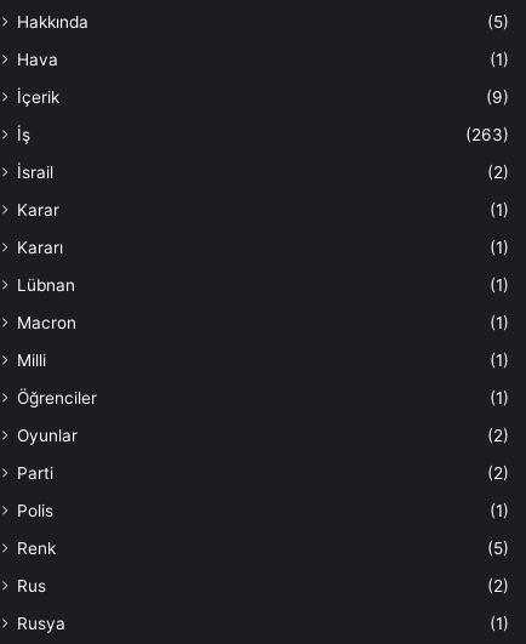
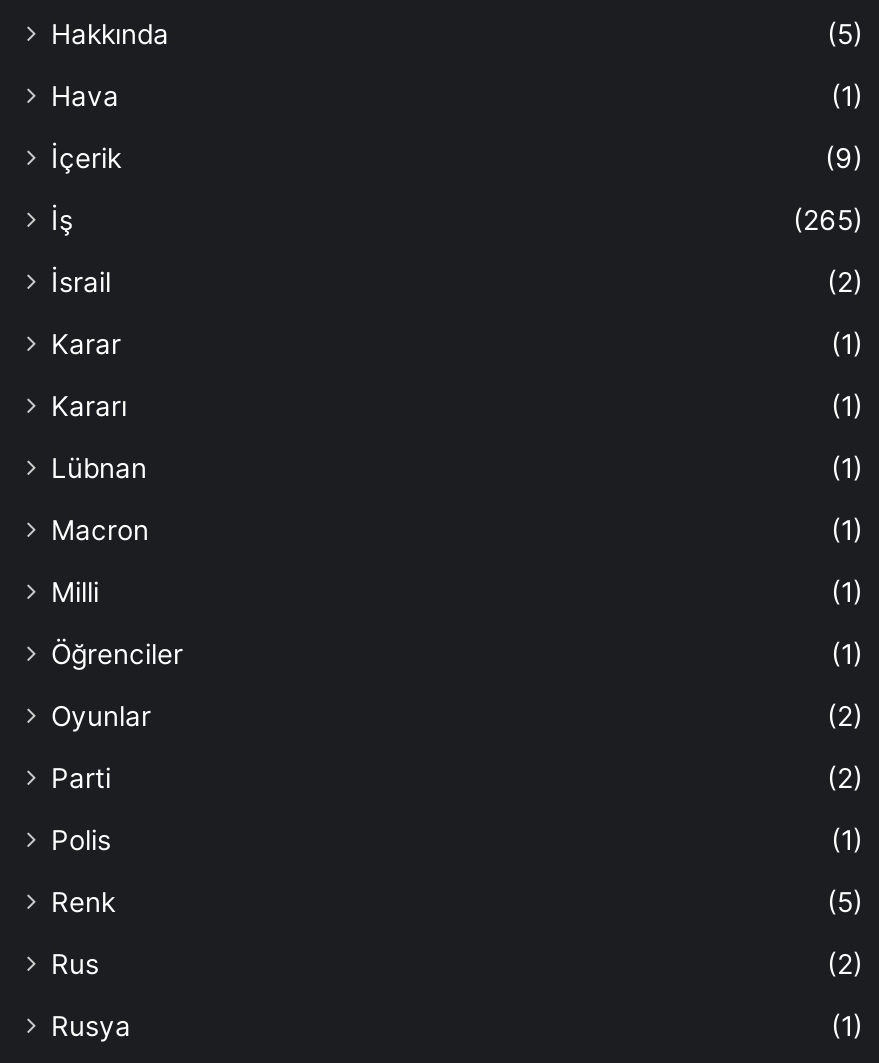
- (263)
+ (265)
